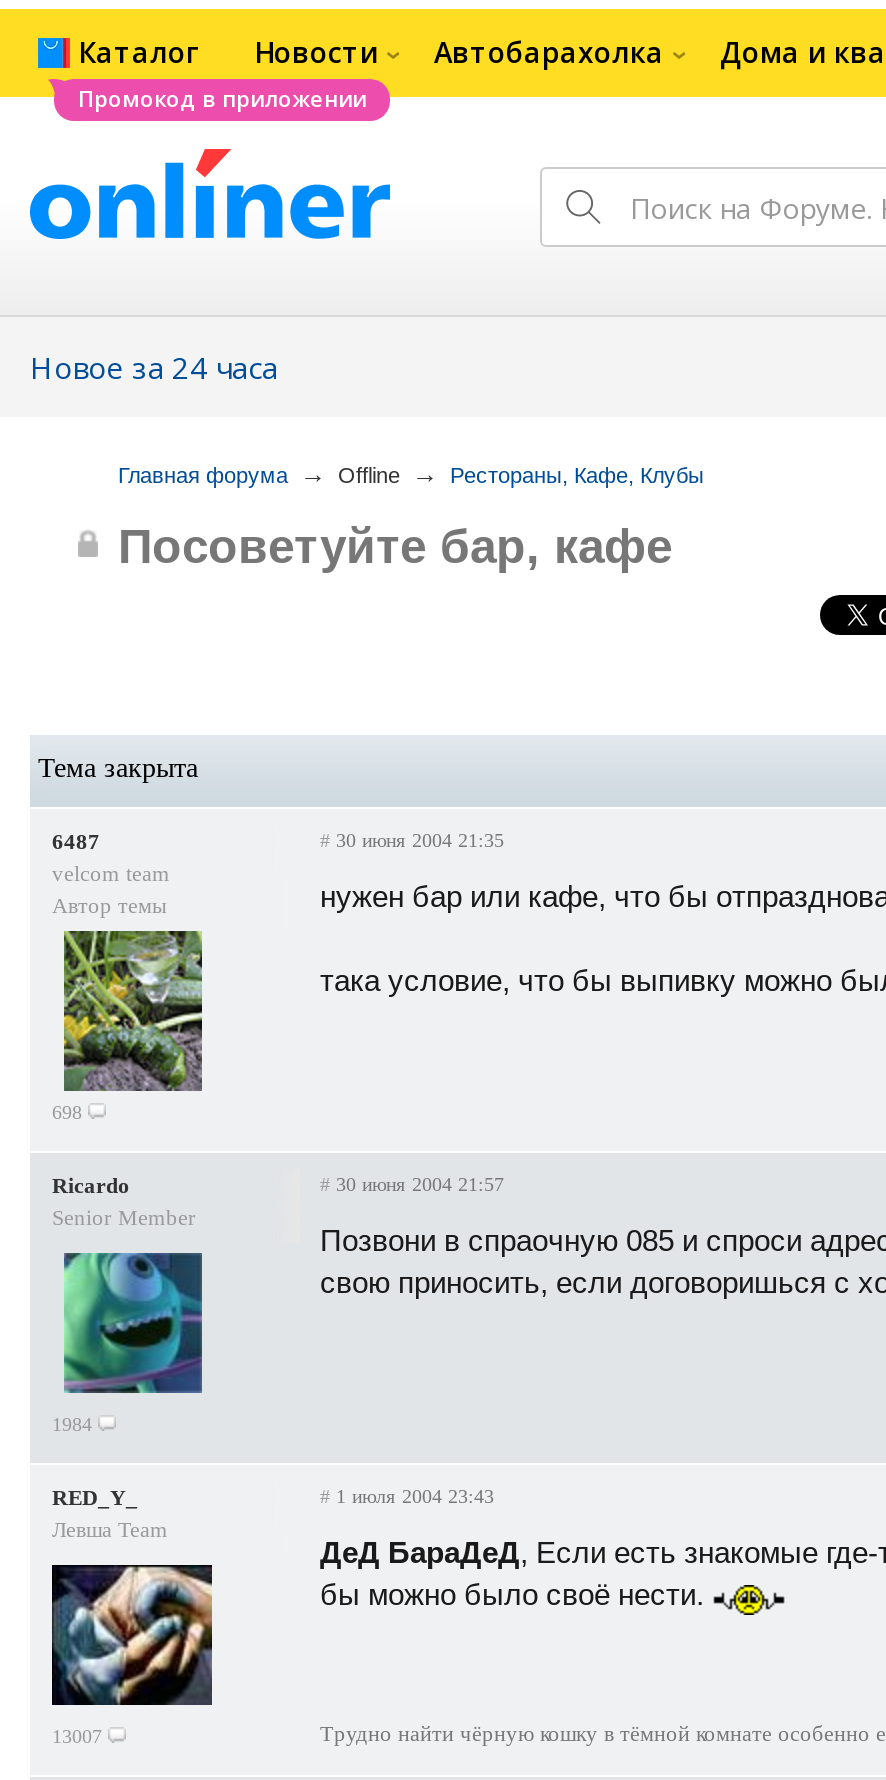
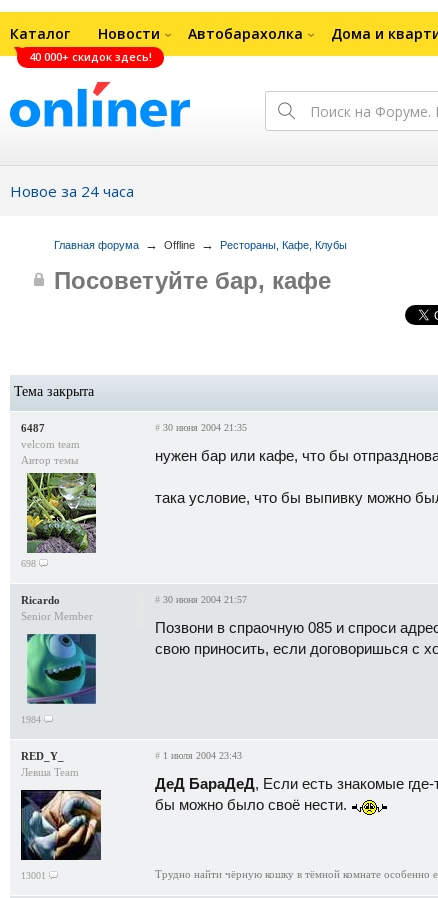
- Промокод в приложении
+ 40 000+ скидок здесь!

- 13007
+ 13001
